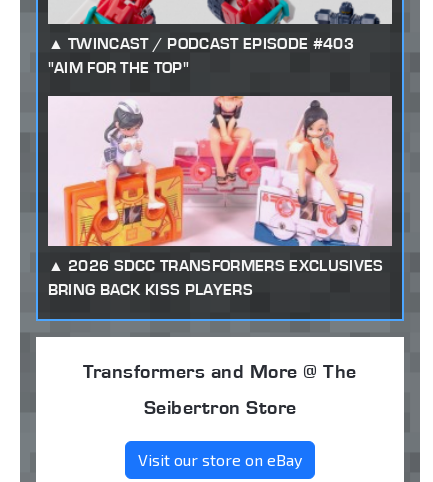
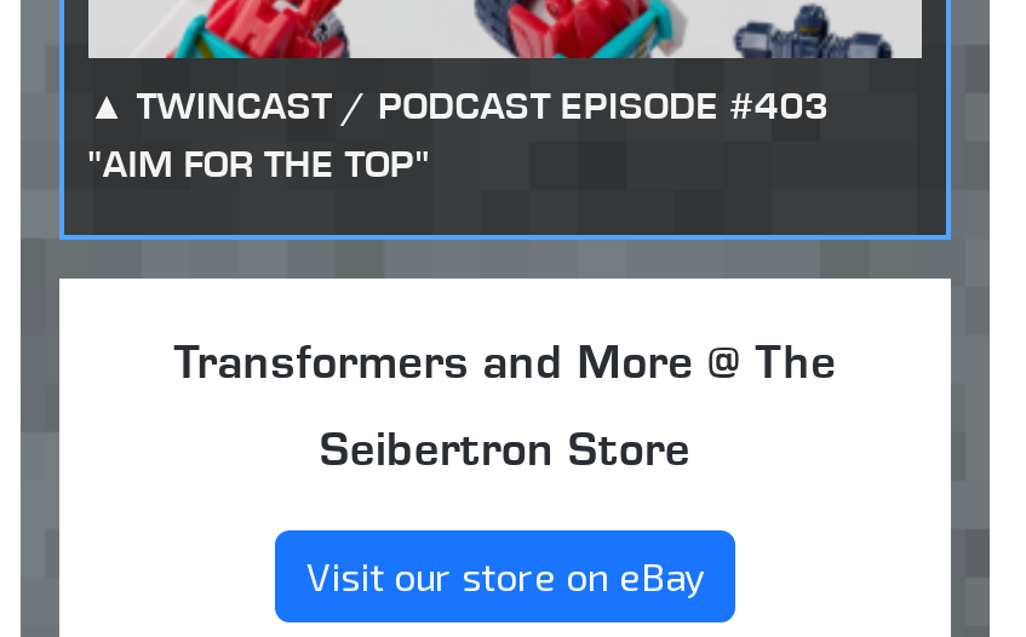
- [image]
- 2026 SDCC TRANSFORMERS EXCLUSIVES
- BRING BACK KISS PLAYERS
